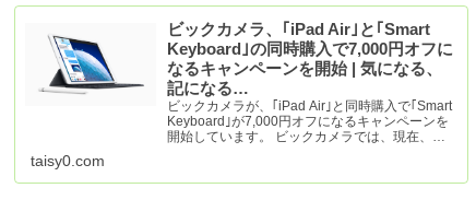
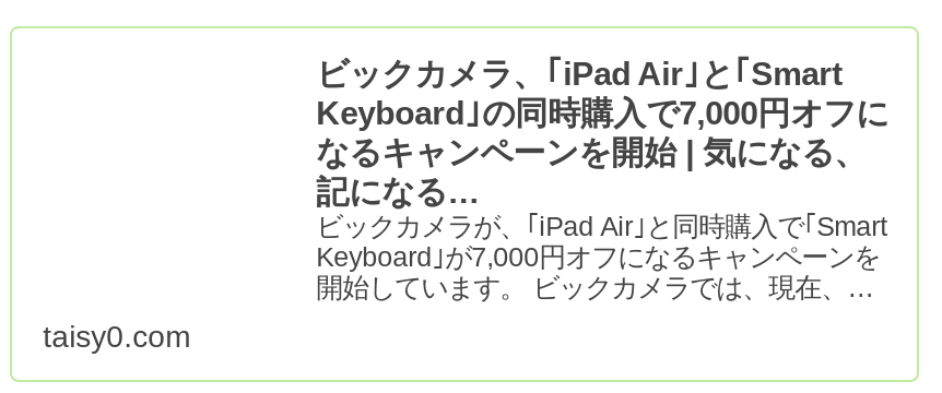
- [image]
